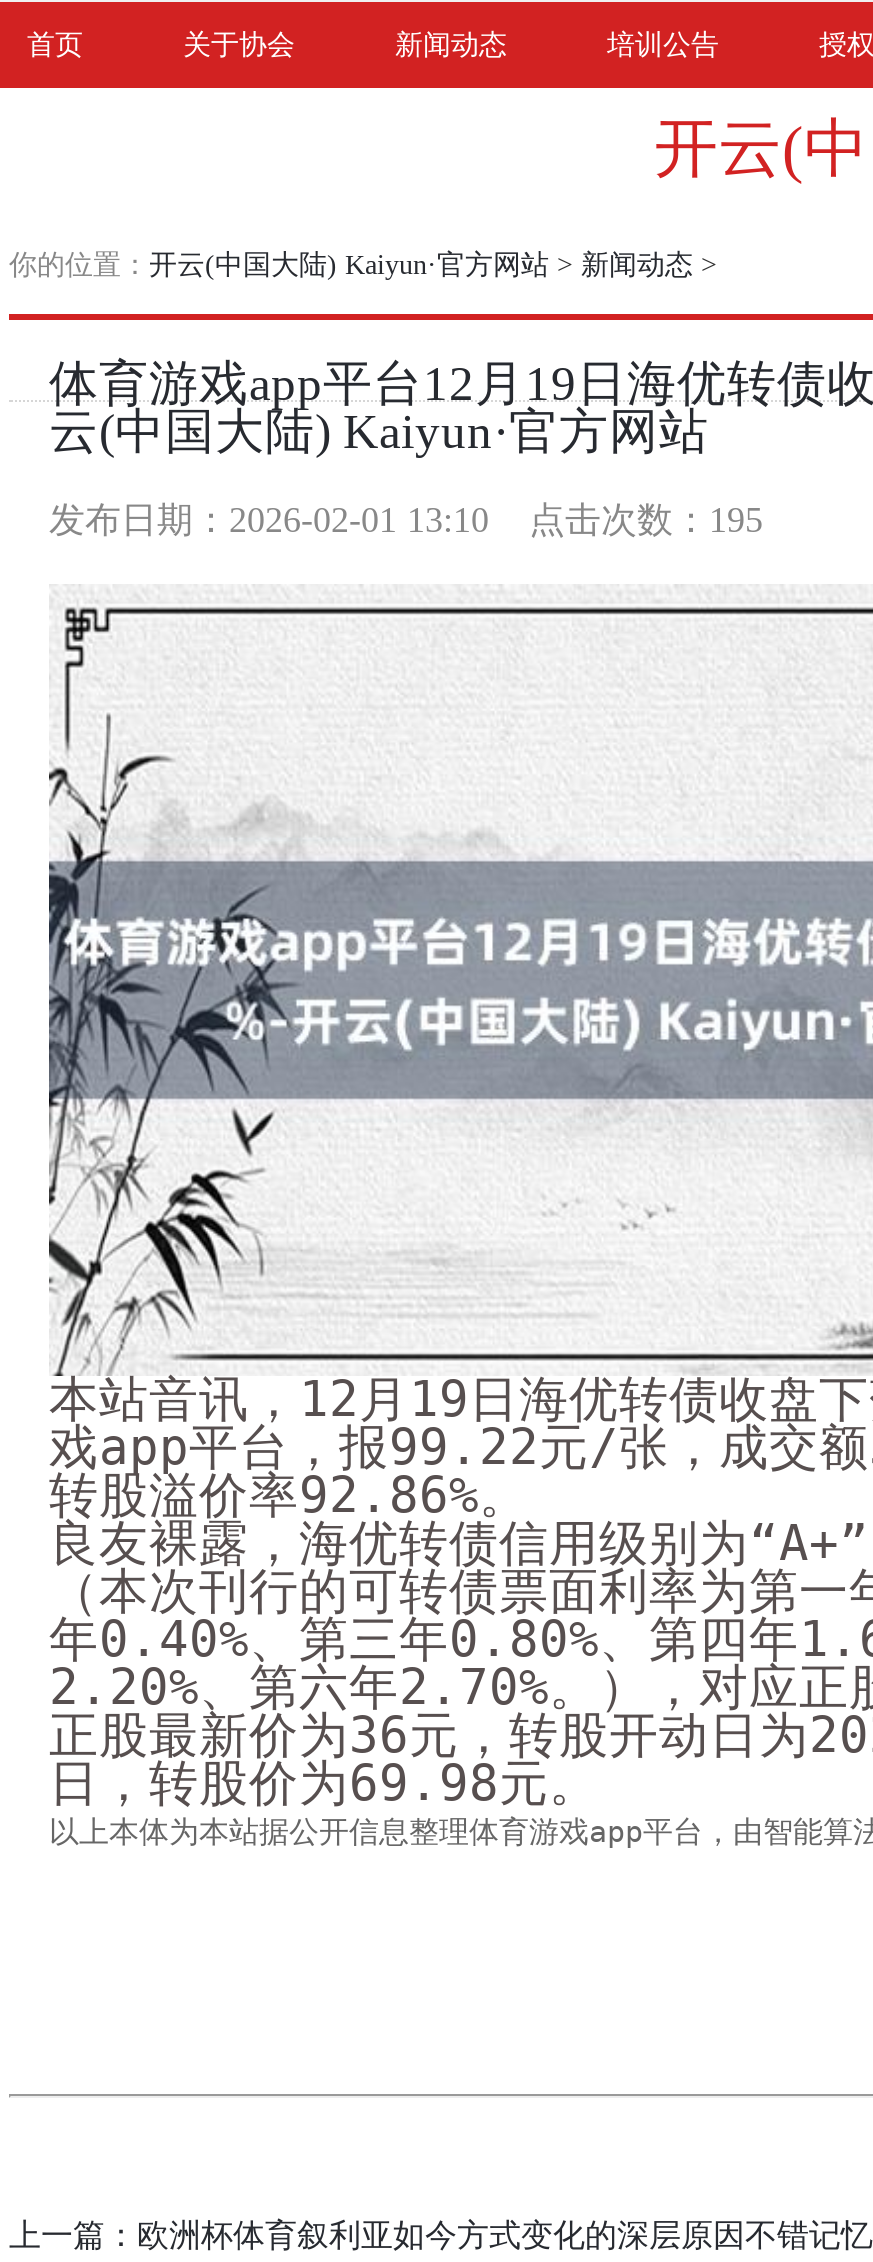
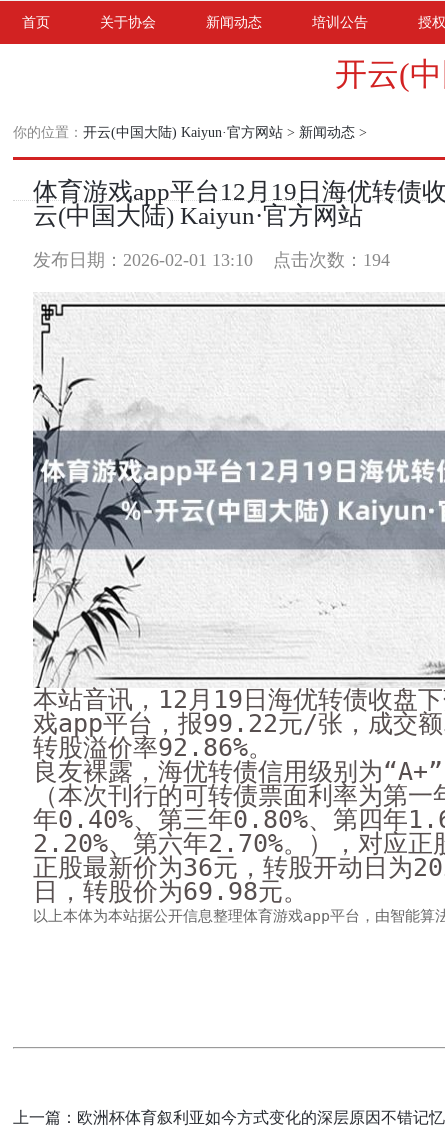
- 发布日期：2026-02-01 13:10 点击次数：195
+ 发布日期：2026-02-01 13:10 点击次数：194
